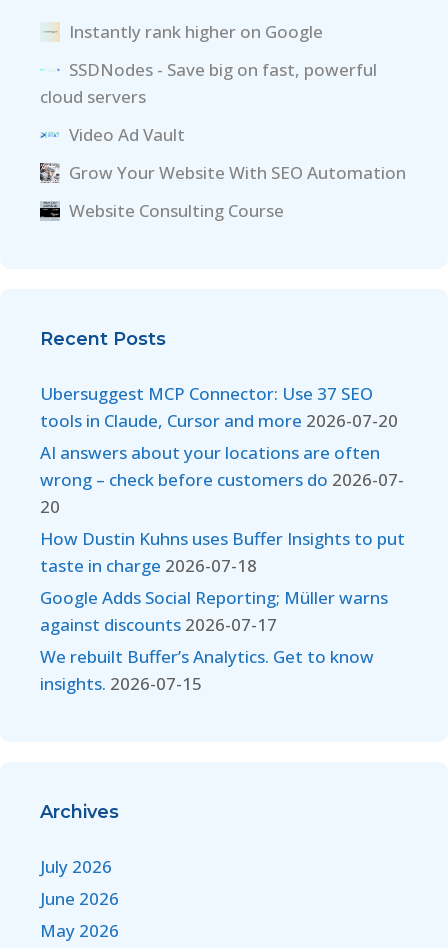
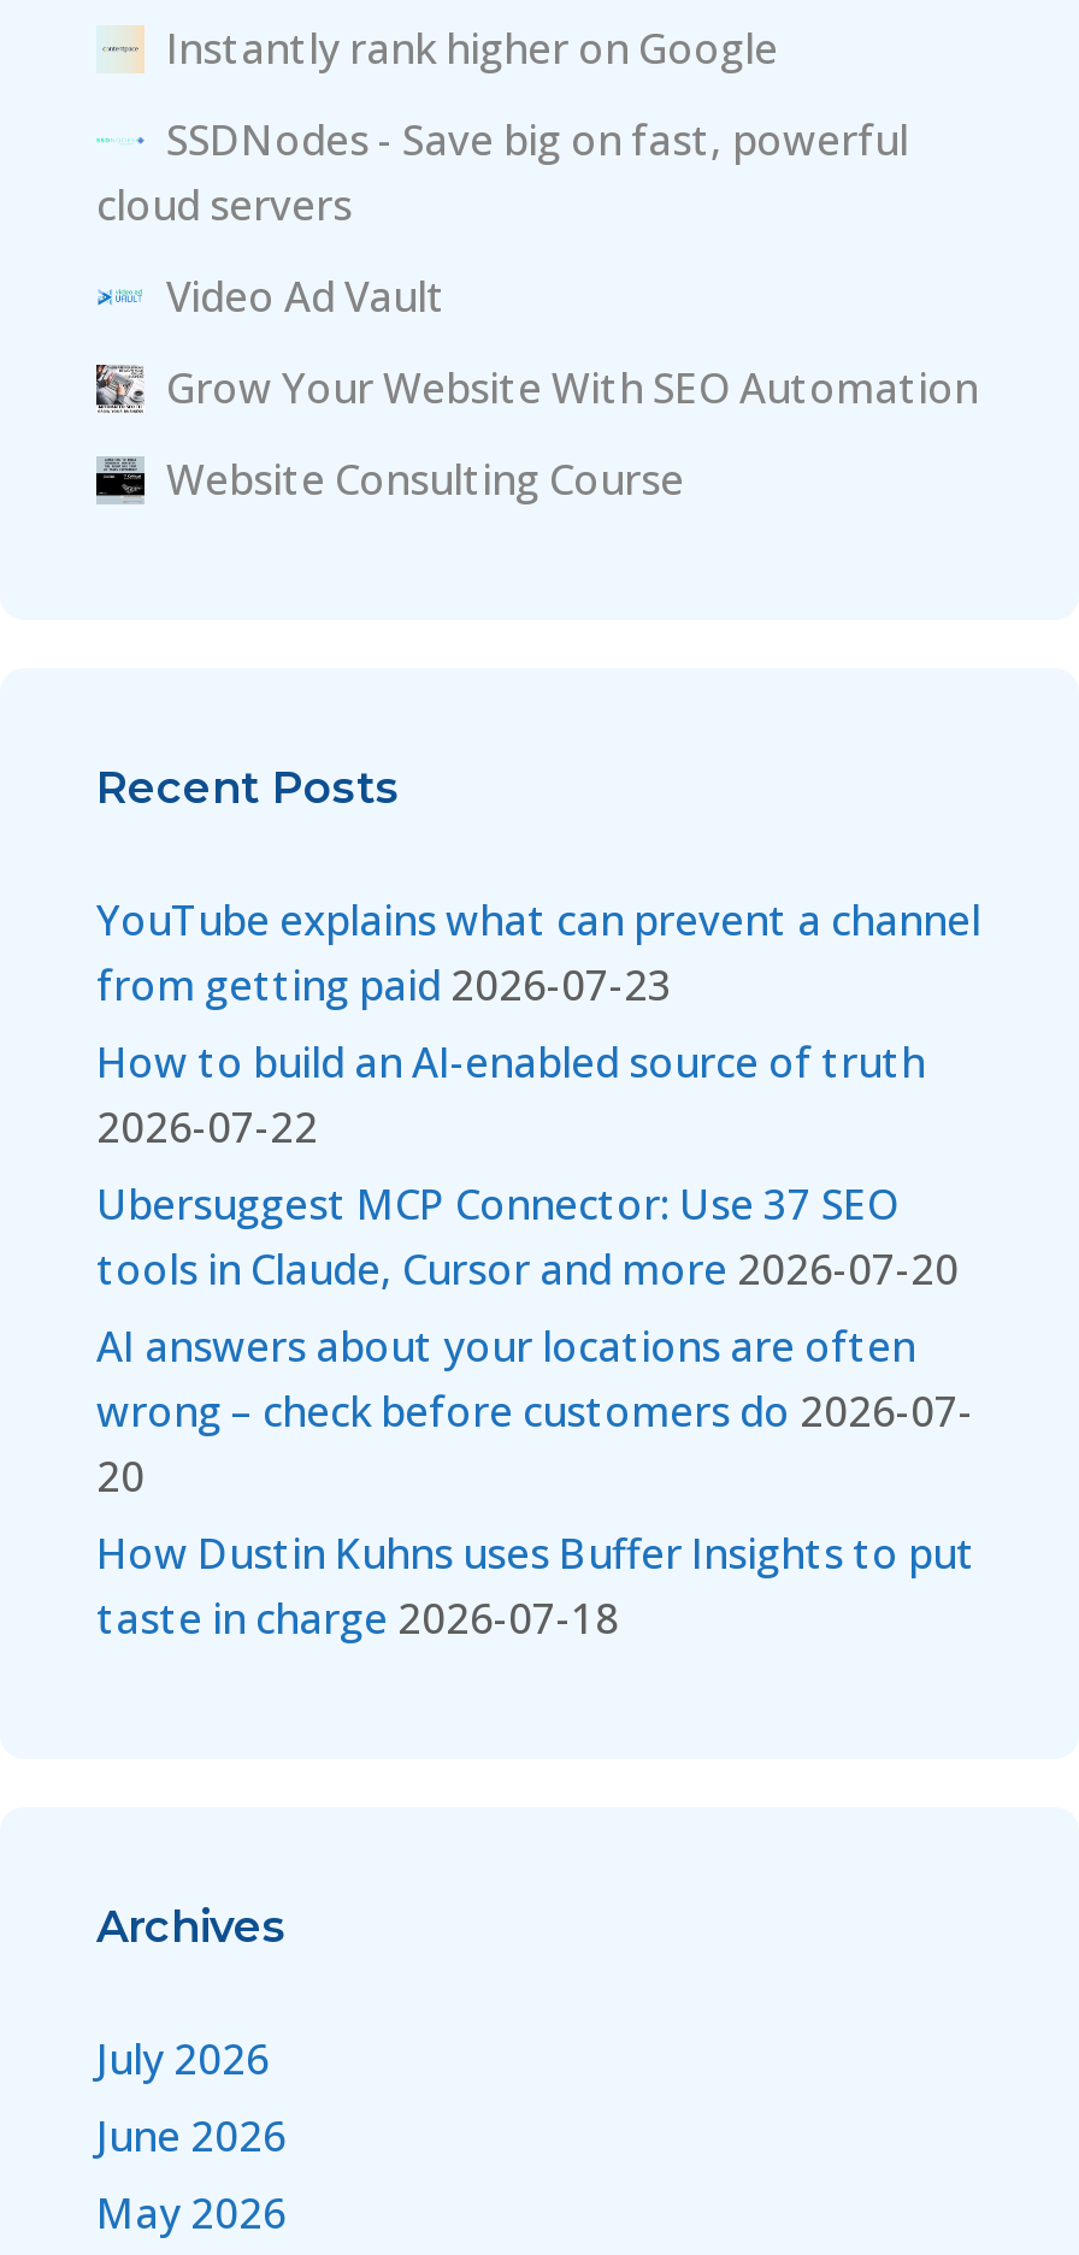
+ YouTube explains what can prevent a channel
+ from getting paid 2026-07-23
+ How to build an AI-enabled source of truth
+ 2026-07-22

moved down: Ubersuggest MCP Connector: Use 37 SEO | tools in Claude, Cursor and more 2026-07-20 | AI answers about your locations are often | wrong – check before customers do 2026-07- | 20 | How Dustin Kuhns uses Buffer Insights to put | taste in charge 2026-07-18

- Google Adds Social Reporting; Müller warns
- against discounts 2026-07-17
- We rebuilt Buffer’s Analytics. Get to know
- insights. 2026-07-15
